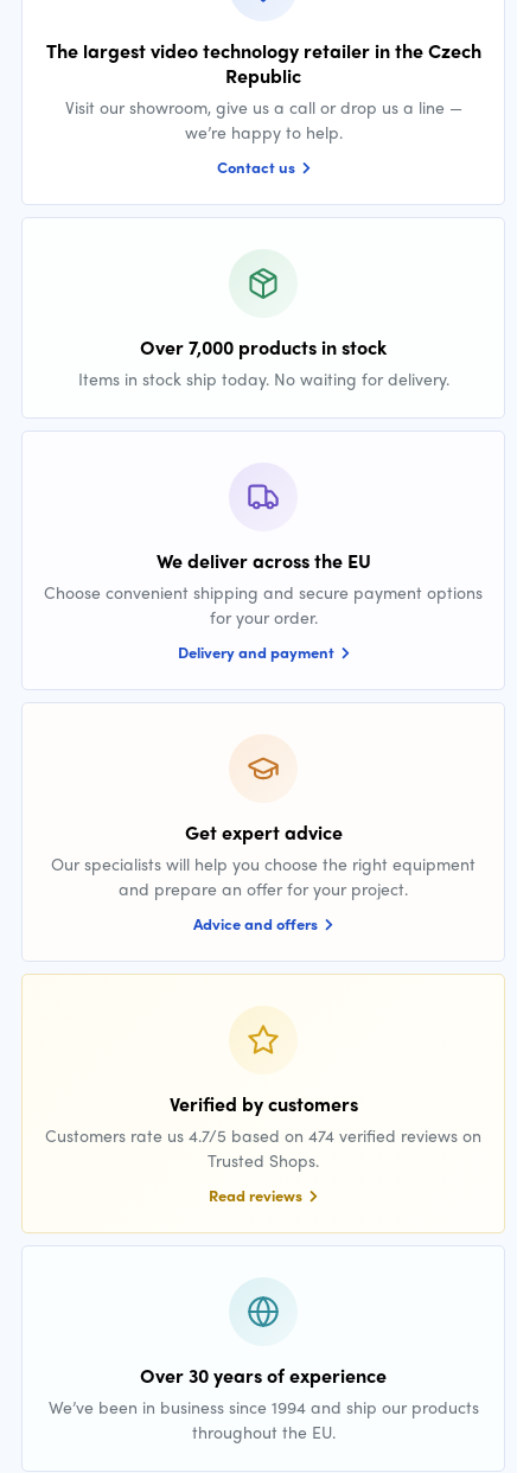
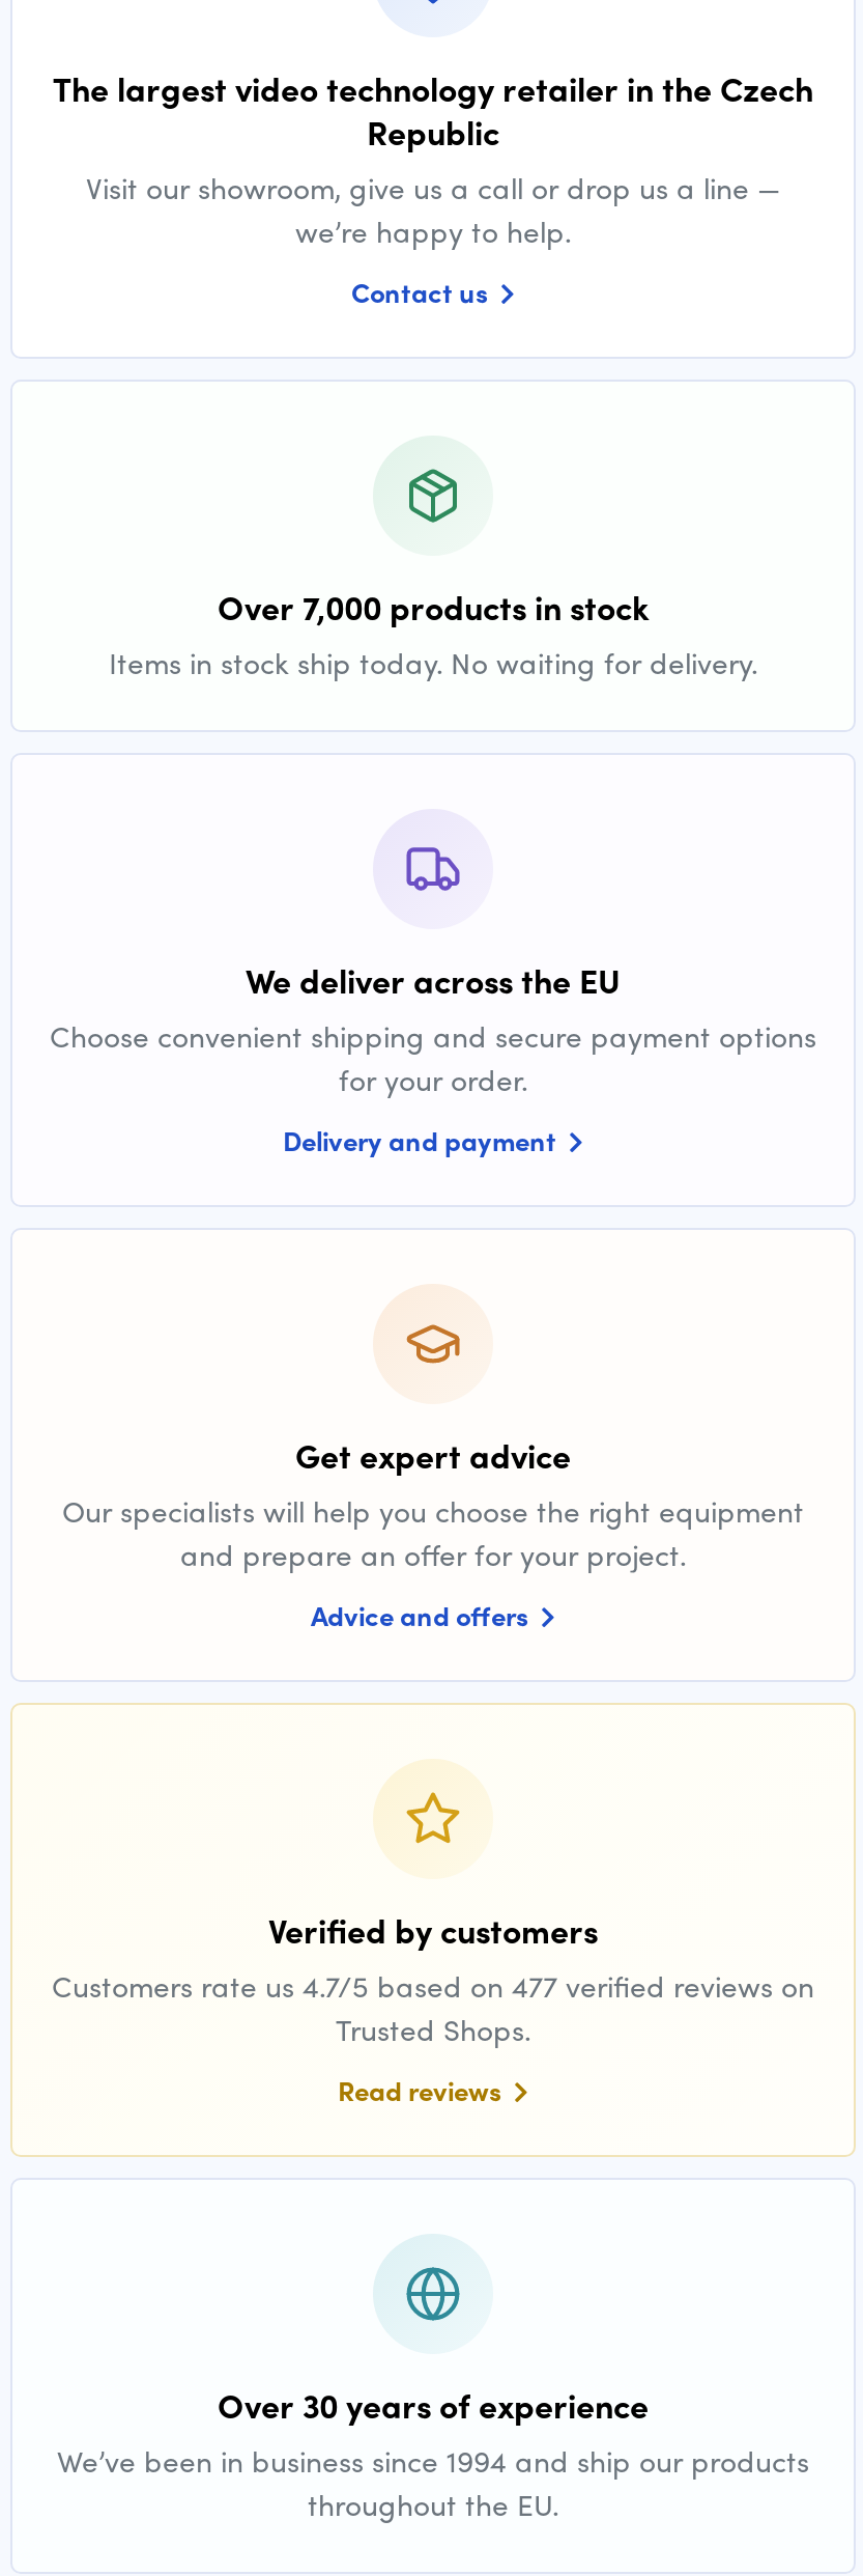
- Customers rate us 4.7/5 based on 474 verified reviews on
+ Customers rate us 4.7/5 based on 477 verified reviews on
